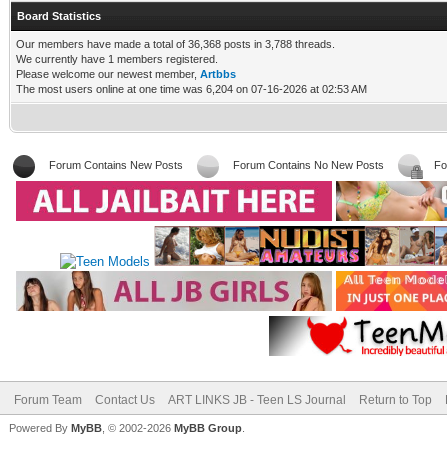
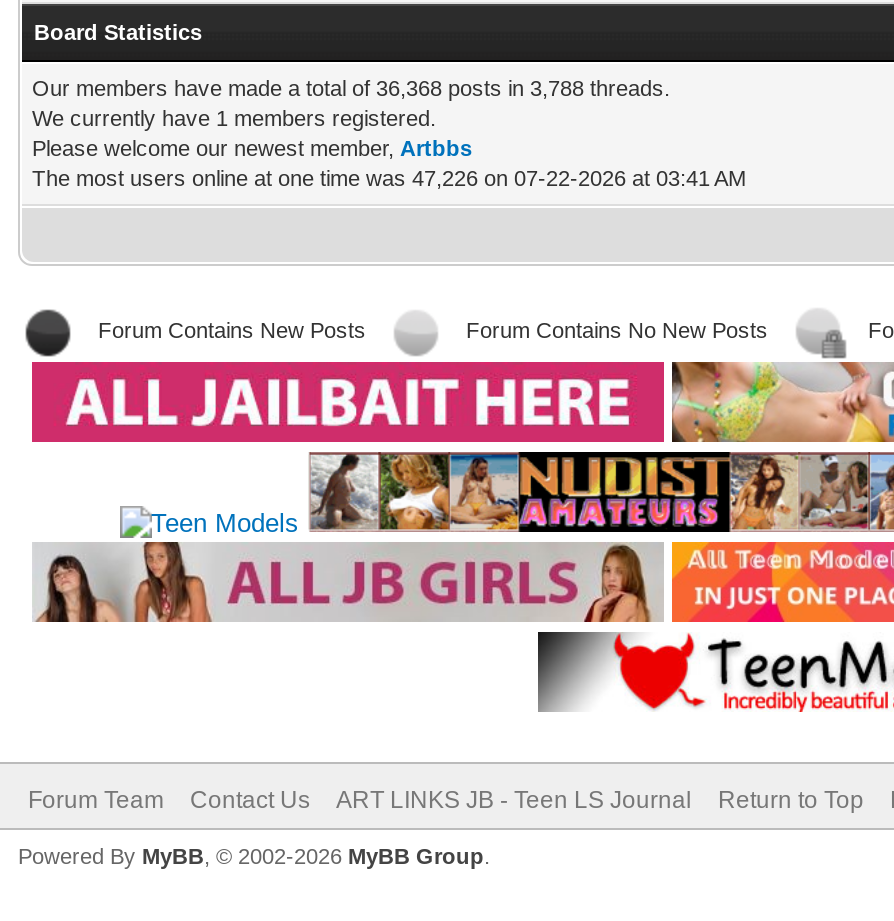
- The most users online at one time was 6,204 on 07-16-2026 at 02:53 AM
+ The most users online at one time was 47,226 on 07-22-2026 at 03:41 AM
